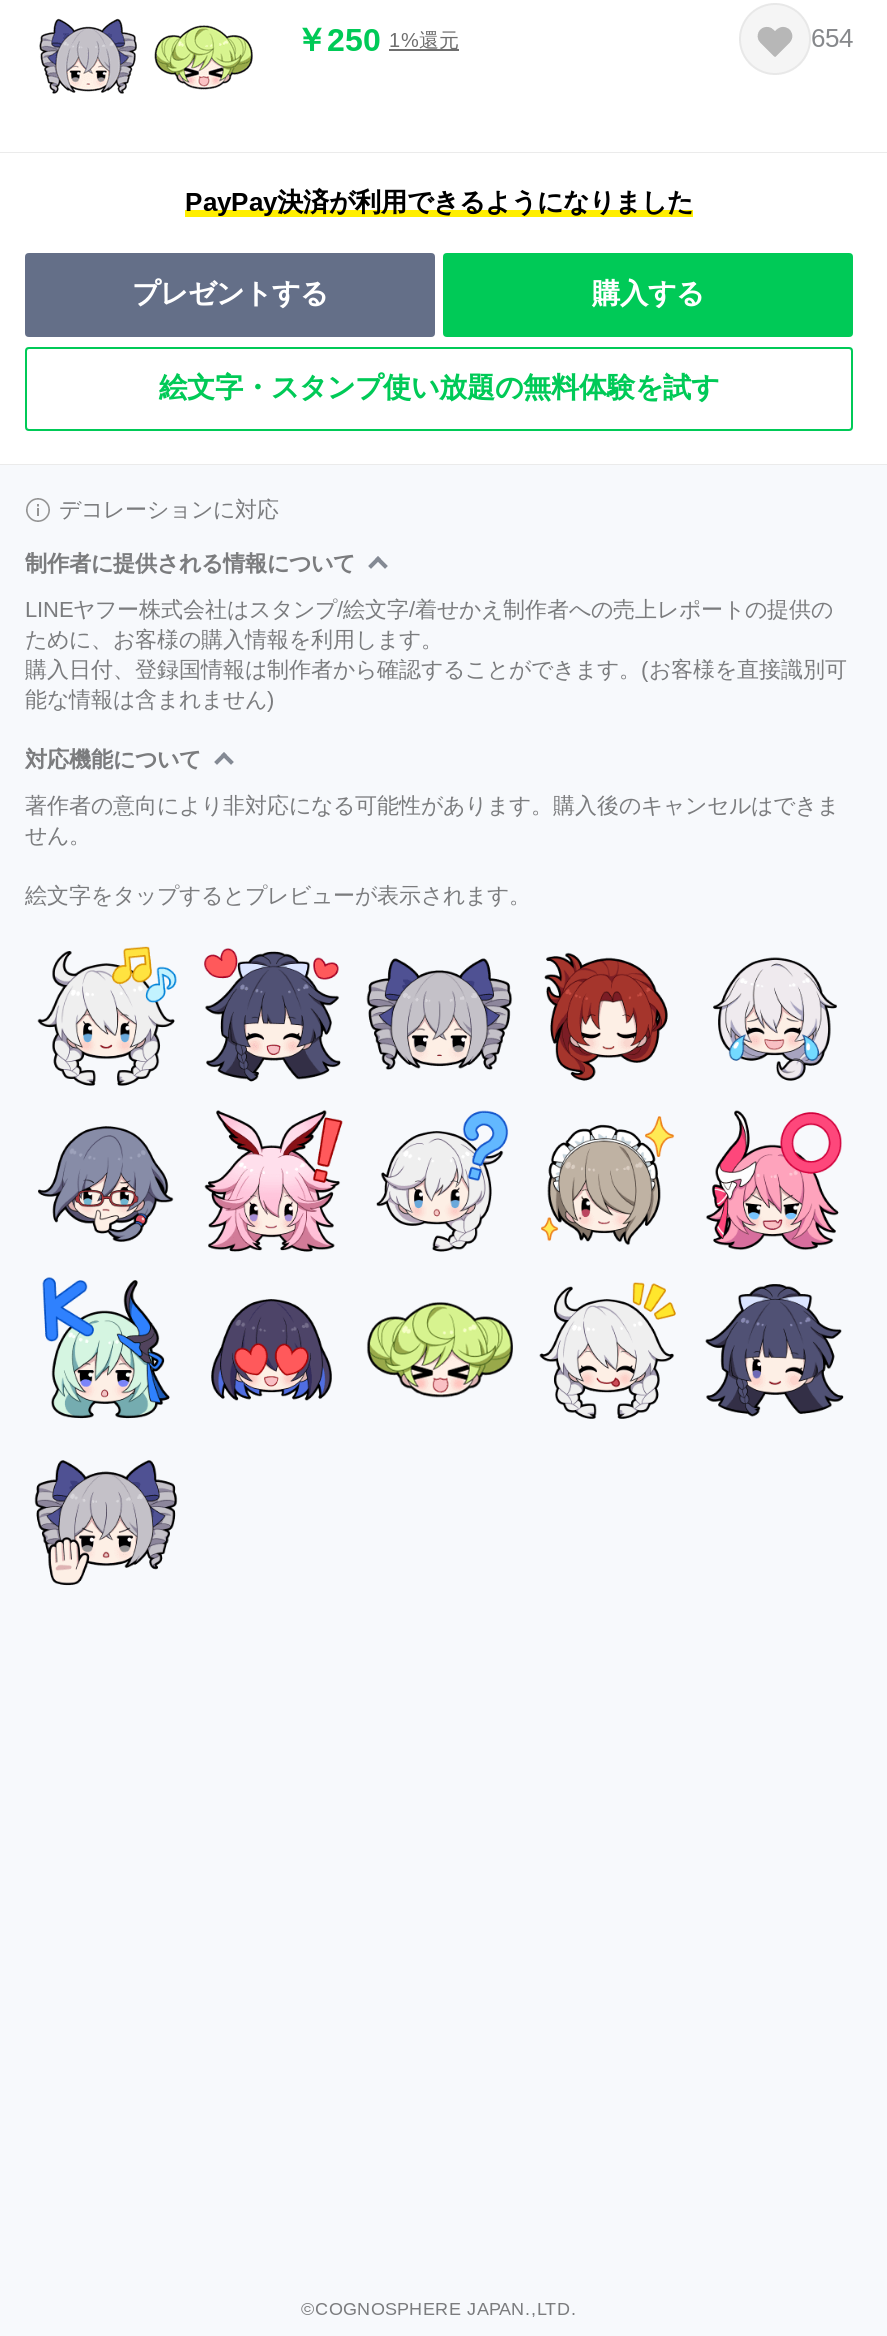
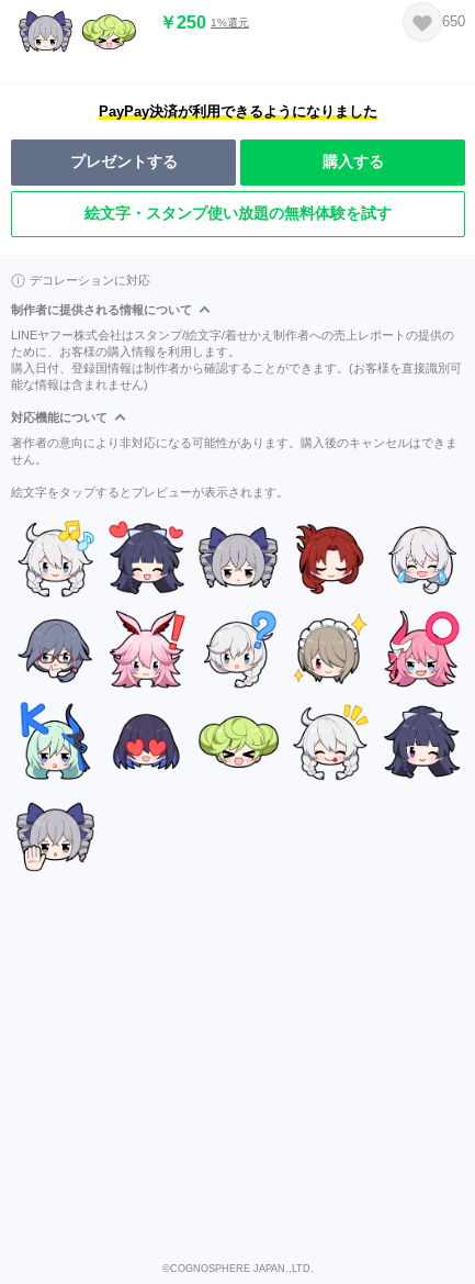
- 654
+ 650
